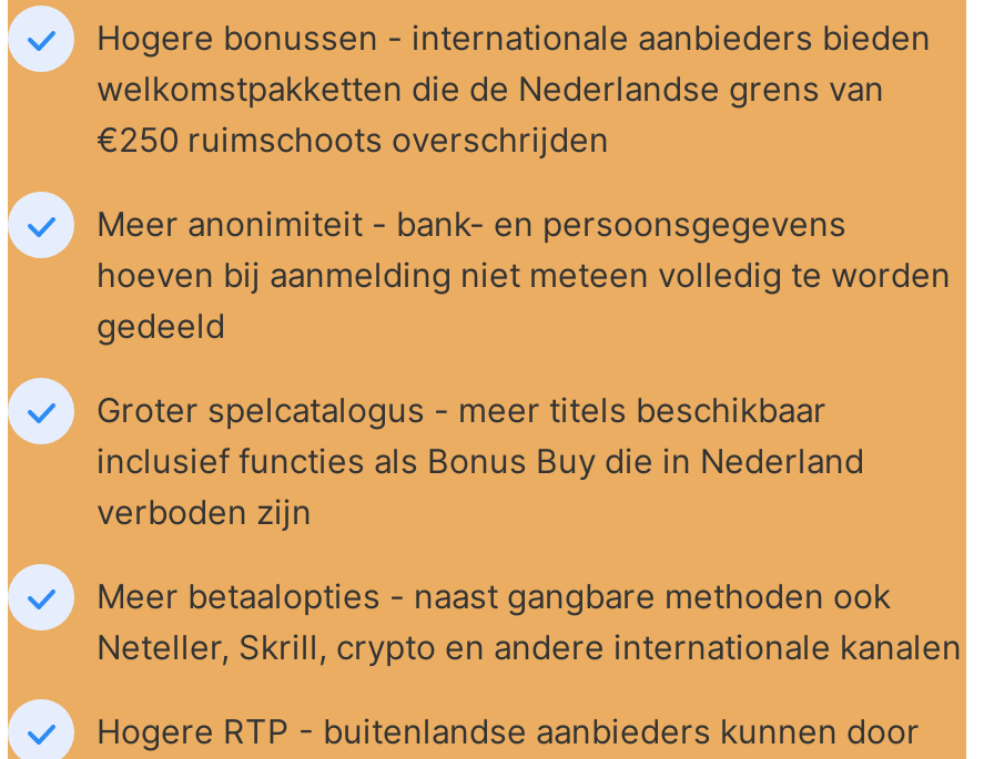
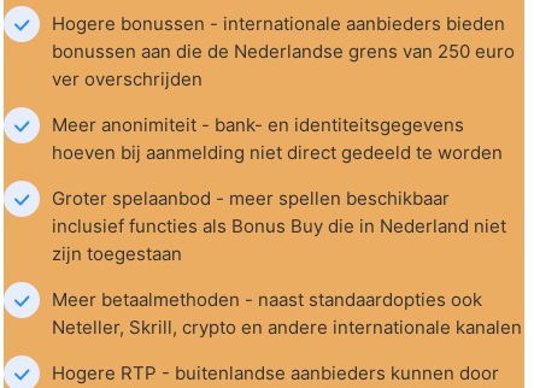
- welkomstpakketten die de Nederlandse grens van
- €250 ruimschoots overschrijden
+ bonussen aan die de Nederlandse grens van 250 euro
+ ver overschrijden

- Meer anonimiteit - bank- en persoonsgegevens
- hoeven bij aanmelding niet meteen volledig te worden
- gedeeld
+ Meer anonimiteit - bank- en identiteitsgegevens
+ hoeven bij aanmelding niet direct gedeeld te worden

- Groter spelcatalogus - meer titels beschikbaar
- inclusief functies als Bonus Buy die in Nederland
- verboden zijn
+ Groter spelaanbod - meer spellen beschikbaar
+ inclusief functies als Bonus Buy die in Nederland niet
+ zijn toegestaan

- Meer betaalopties - naast gangbare methoden ook
+ Meer betaalmethoden - naast standaardopties ook
